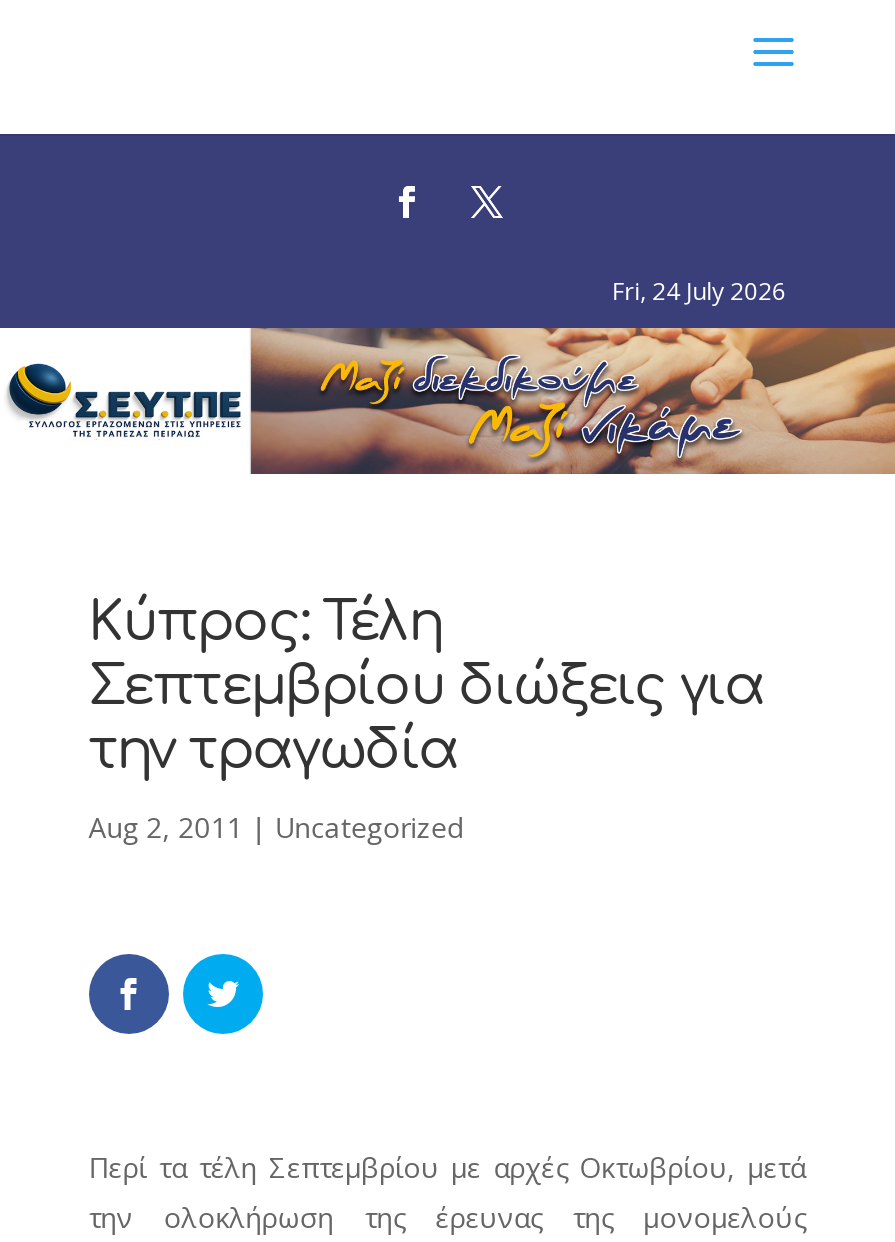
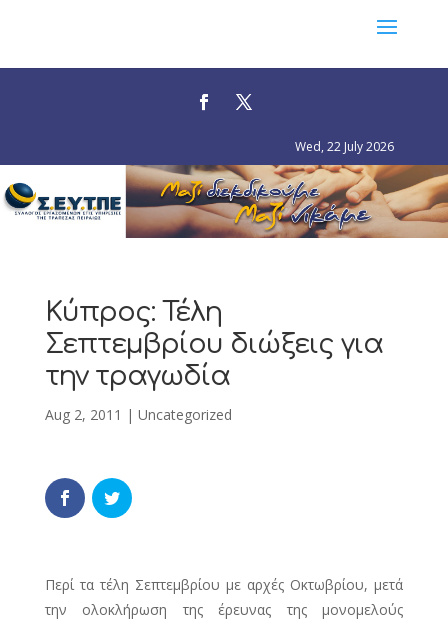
- Fri, 24 July 2026
+ Wed, 22 July 2026
